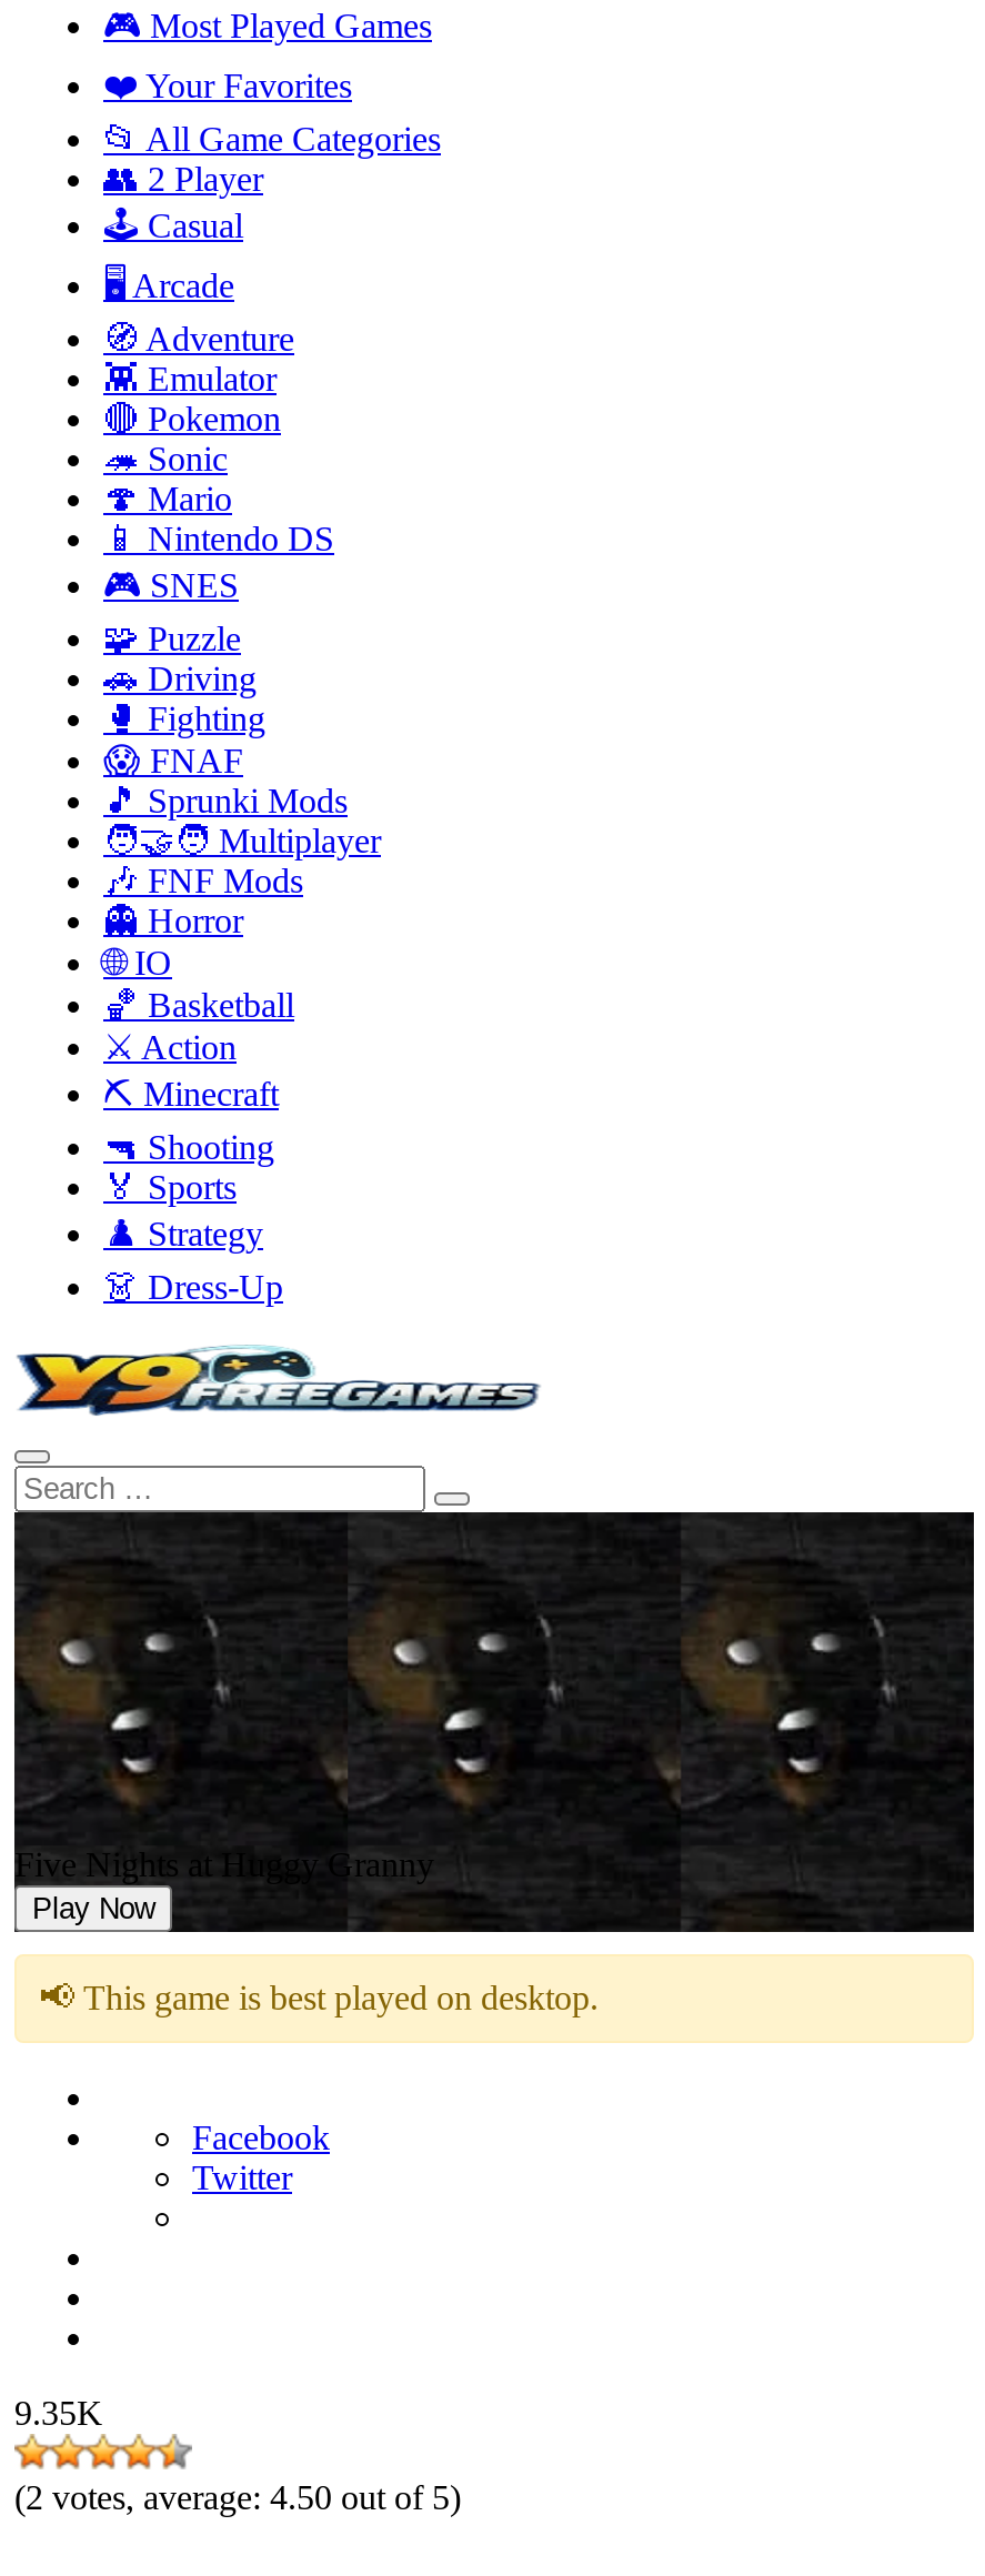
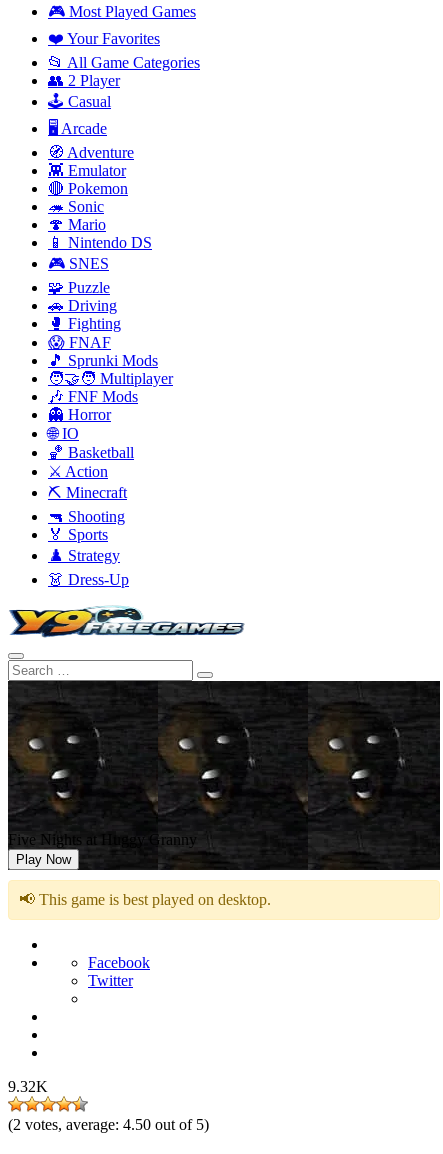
- 9.35K
+ 9.32K
